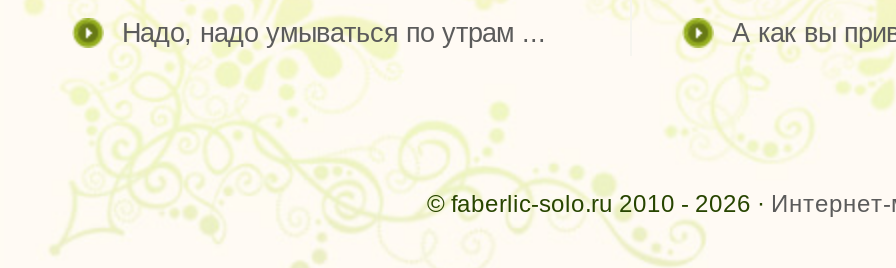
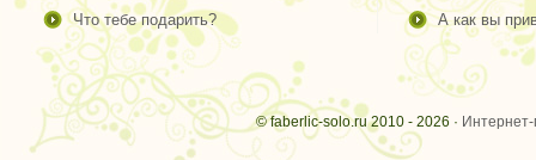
- надо, надо умываться по утрам ...
+ что тебе подарить?
